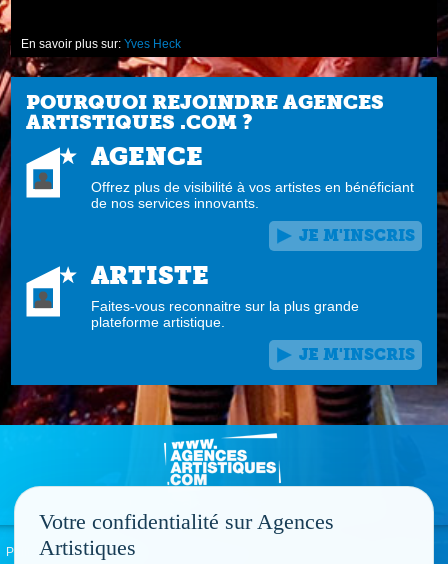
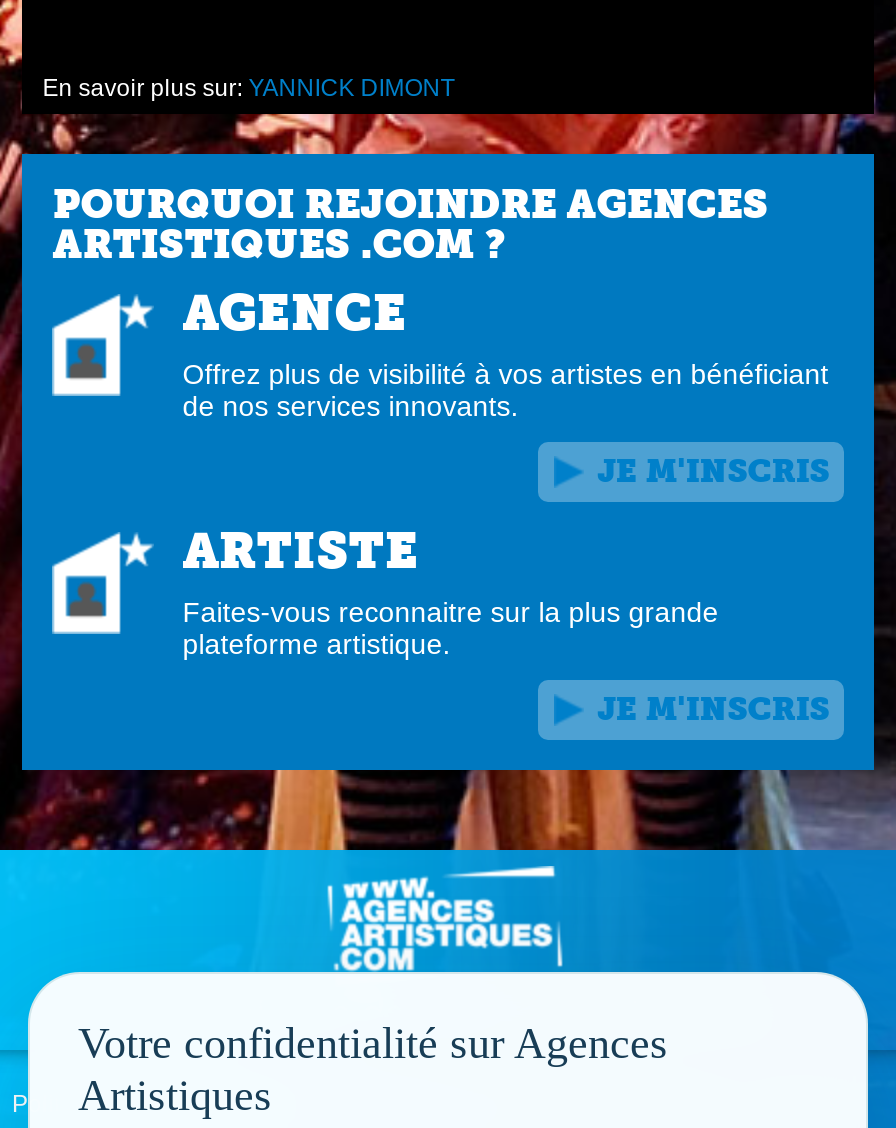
- En savoir plus sur: Yves Heck
+ En savoir plus sur: YANNICK DIMONT
